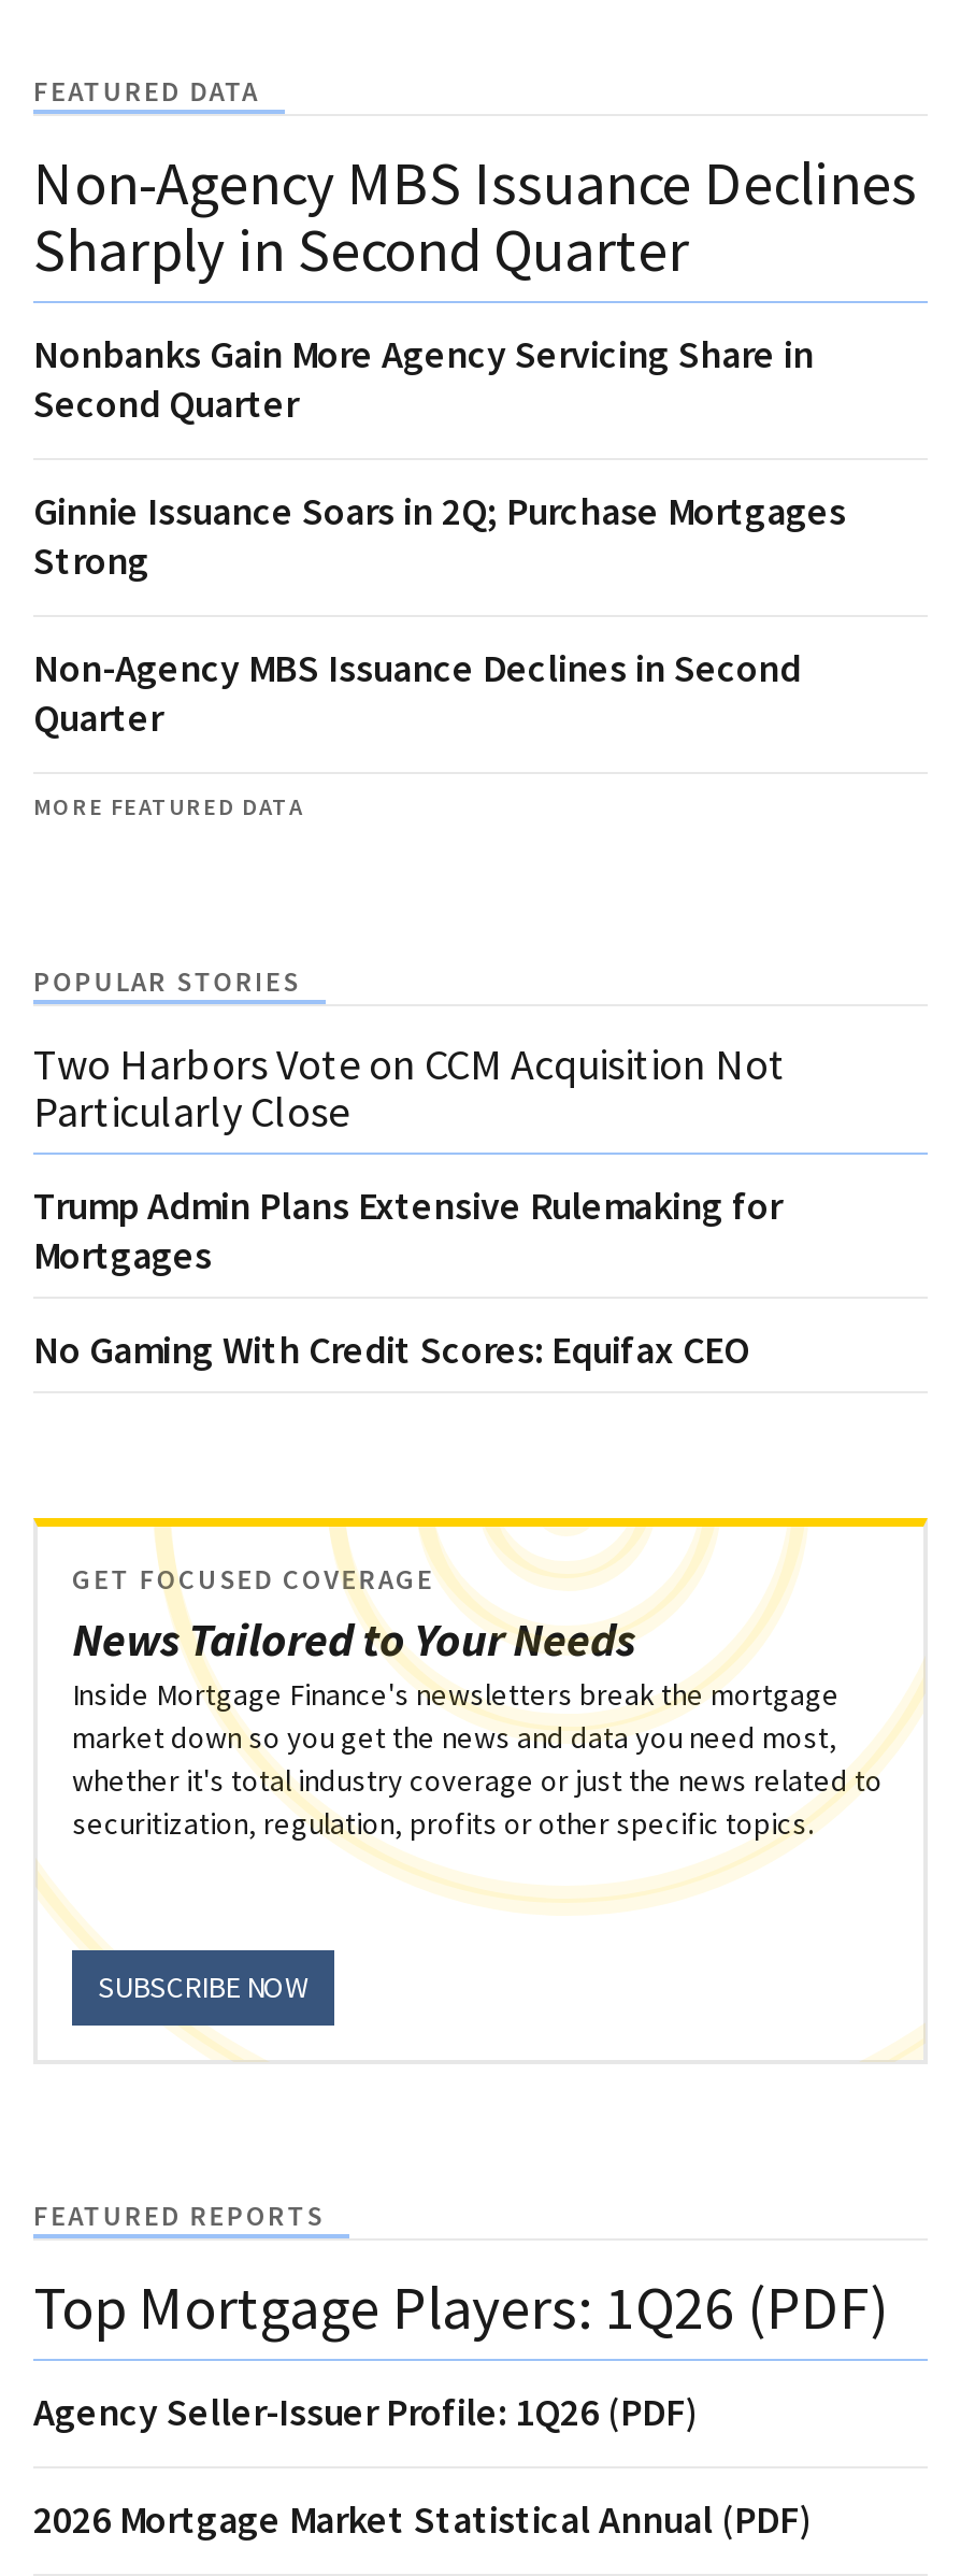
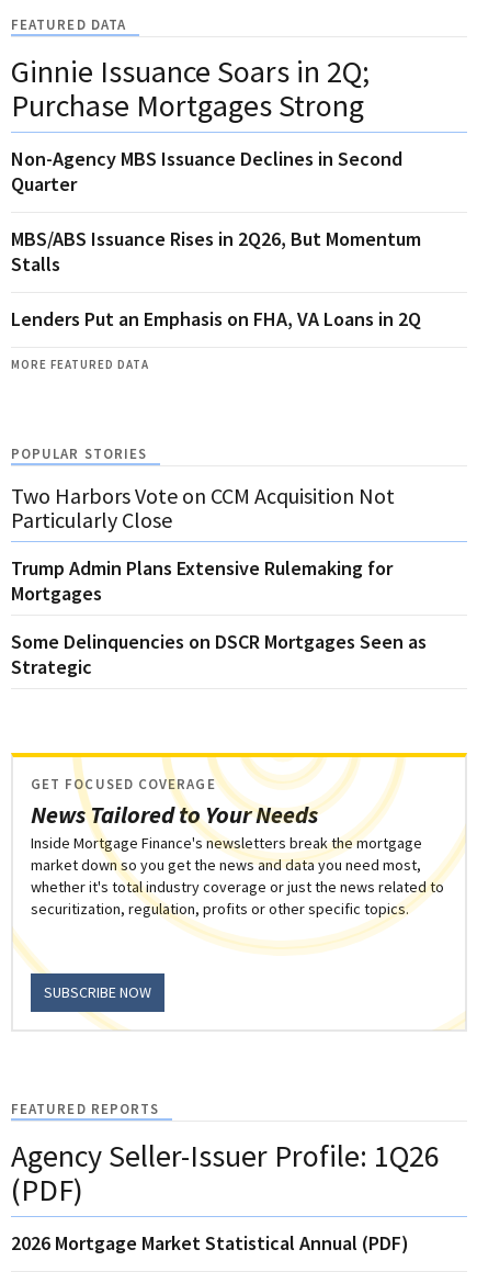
- Non-Agency MBS Issuance Declines
- Sharply in Second Quarter
- Nonbanks Gain More Agency Servicing Share in
- Second Quarter
- Ginnie Issuance Soars in 2Q; Purchase Mortgages
- Strong
+ Ginnie Issuance Soars in 2Q;
+ Purchase Mortgages Strong

moved up: Non-Agency MBS Issuance Declines in Second | Quarter

+ MBS/ABS Issuance Rises in 2Q26, But Momentum
+ Stalls
+ Lenders Put an Emphasis on FHA, VA Loans in 2Q

- No Gaming With Credit Scores: Equifax CEO
+ Some Delinquencies on DSCR Mortgages Seen as
+ Strategic

- Top Mortgage Players: 1Q26 (PDF)
- Agency Seller-Issuer Profile: 1Q26 (PDF)
+ Agency Seller-Issuer Profile: 1Q26
+ (PDF)
